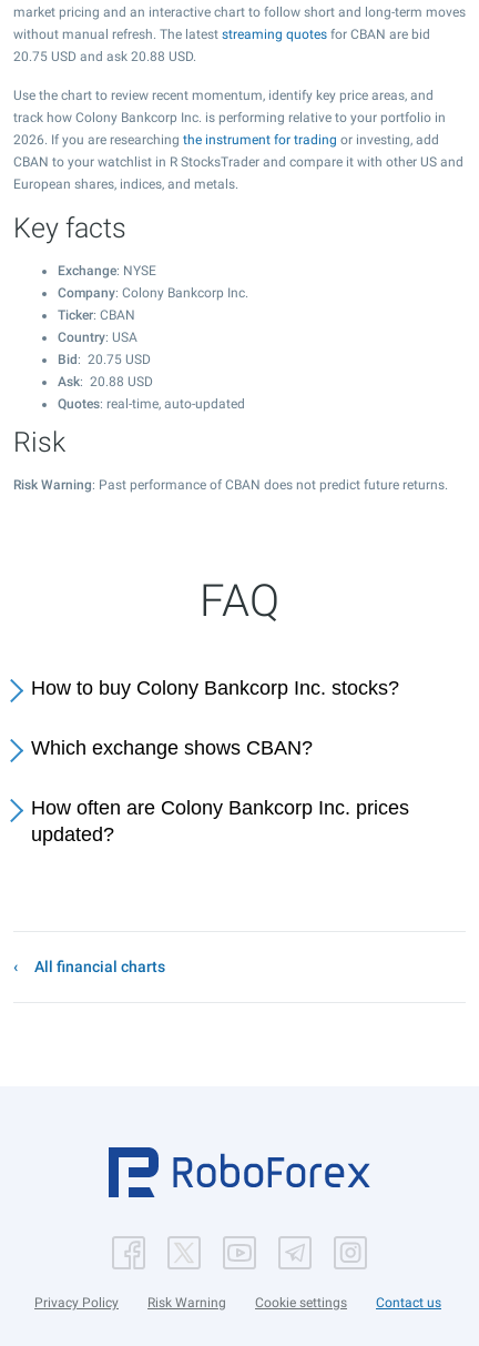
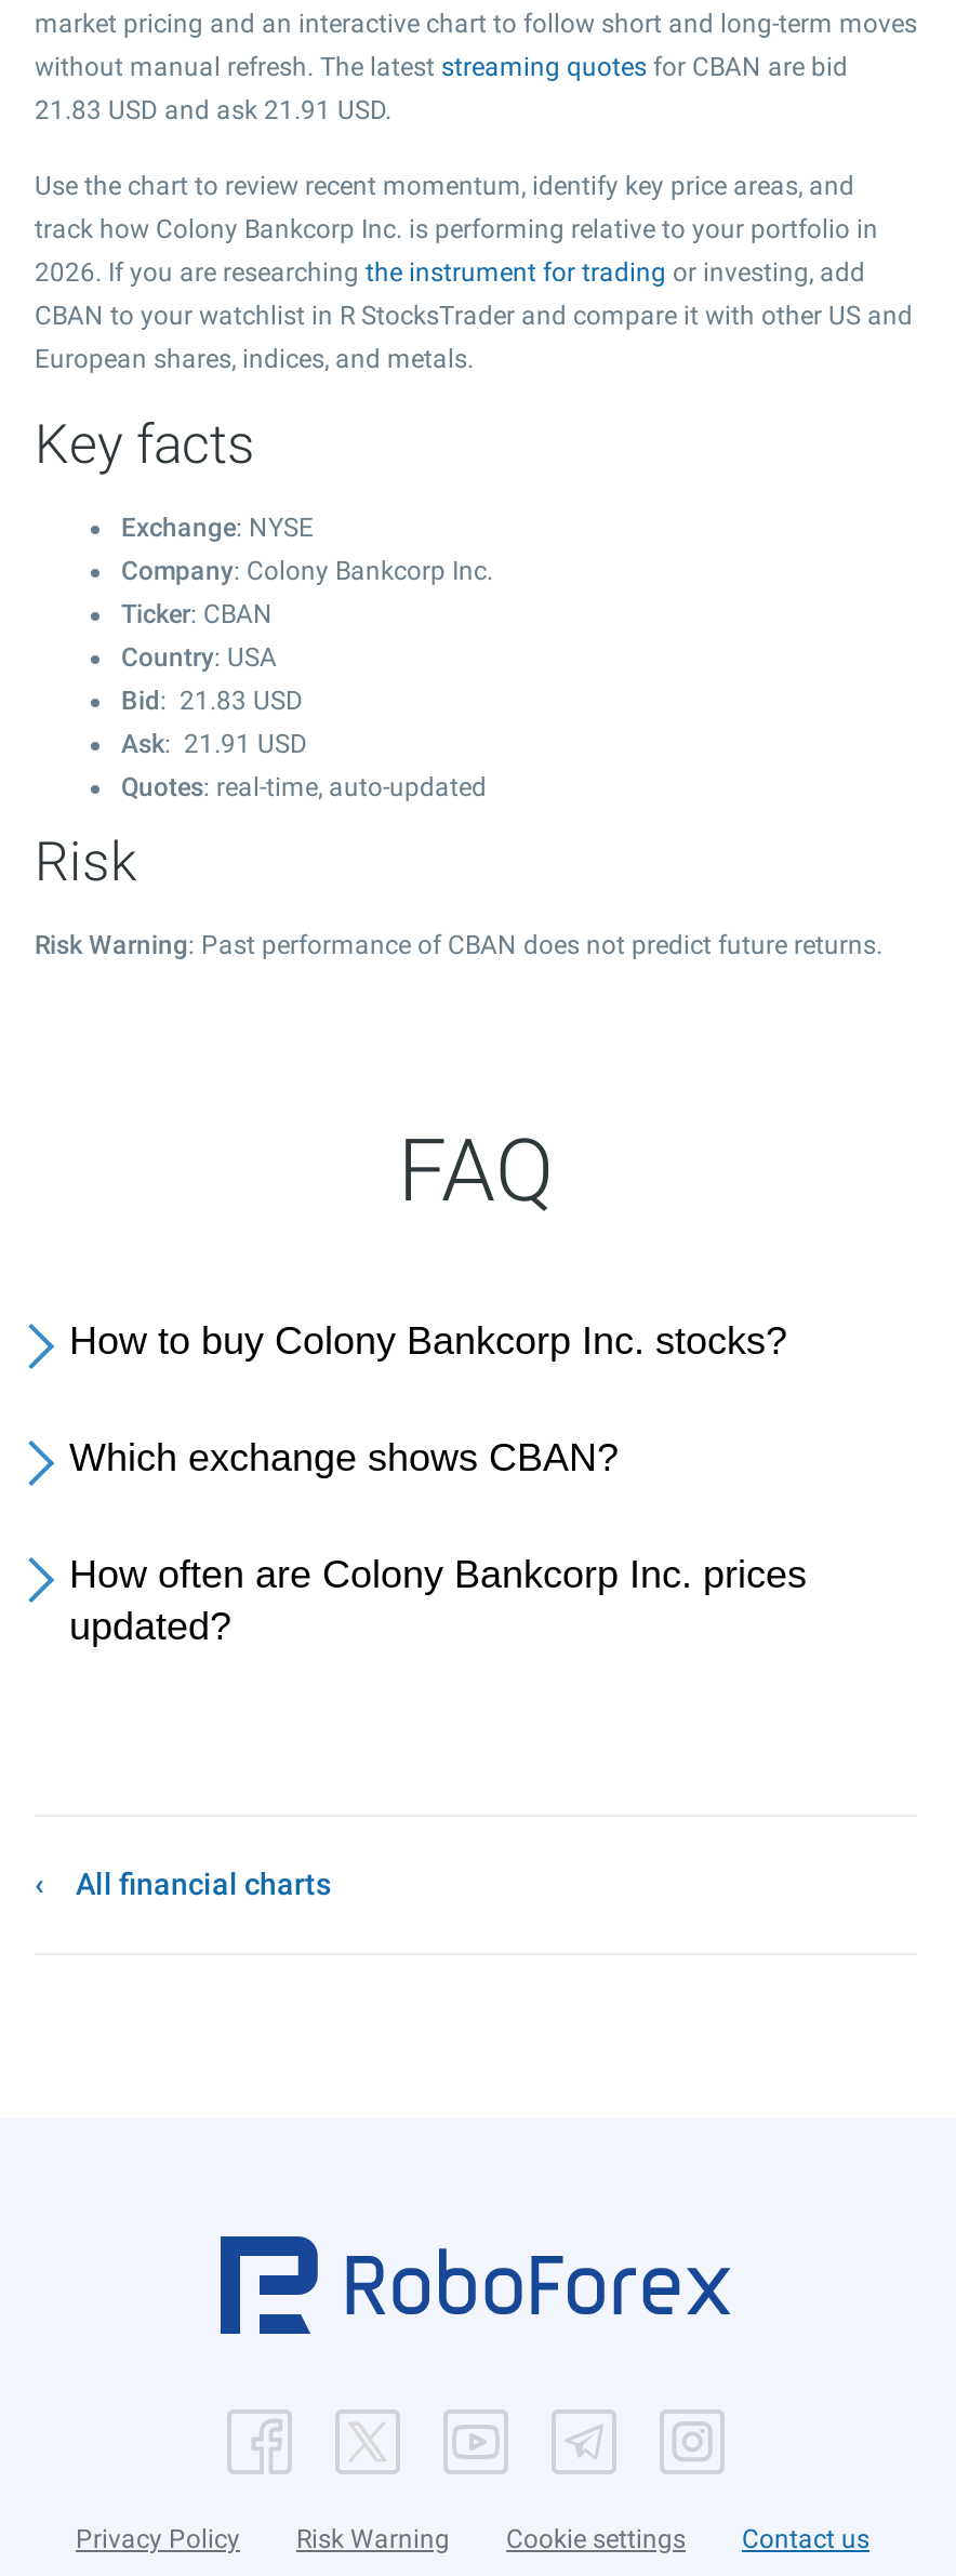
- 20.75 USD and ask 20.88 USD.
+ 21.83 USD and ask 21.91 USD.

- Bid: 20.75 USD
+ Bid: 21.83 USD

- Ask: 20.88 USD
+ Ask: 21.91 USD
